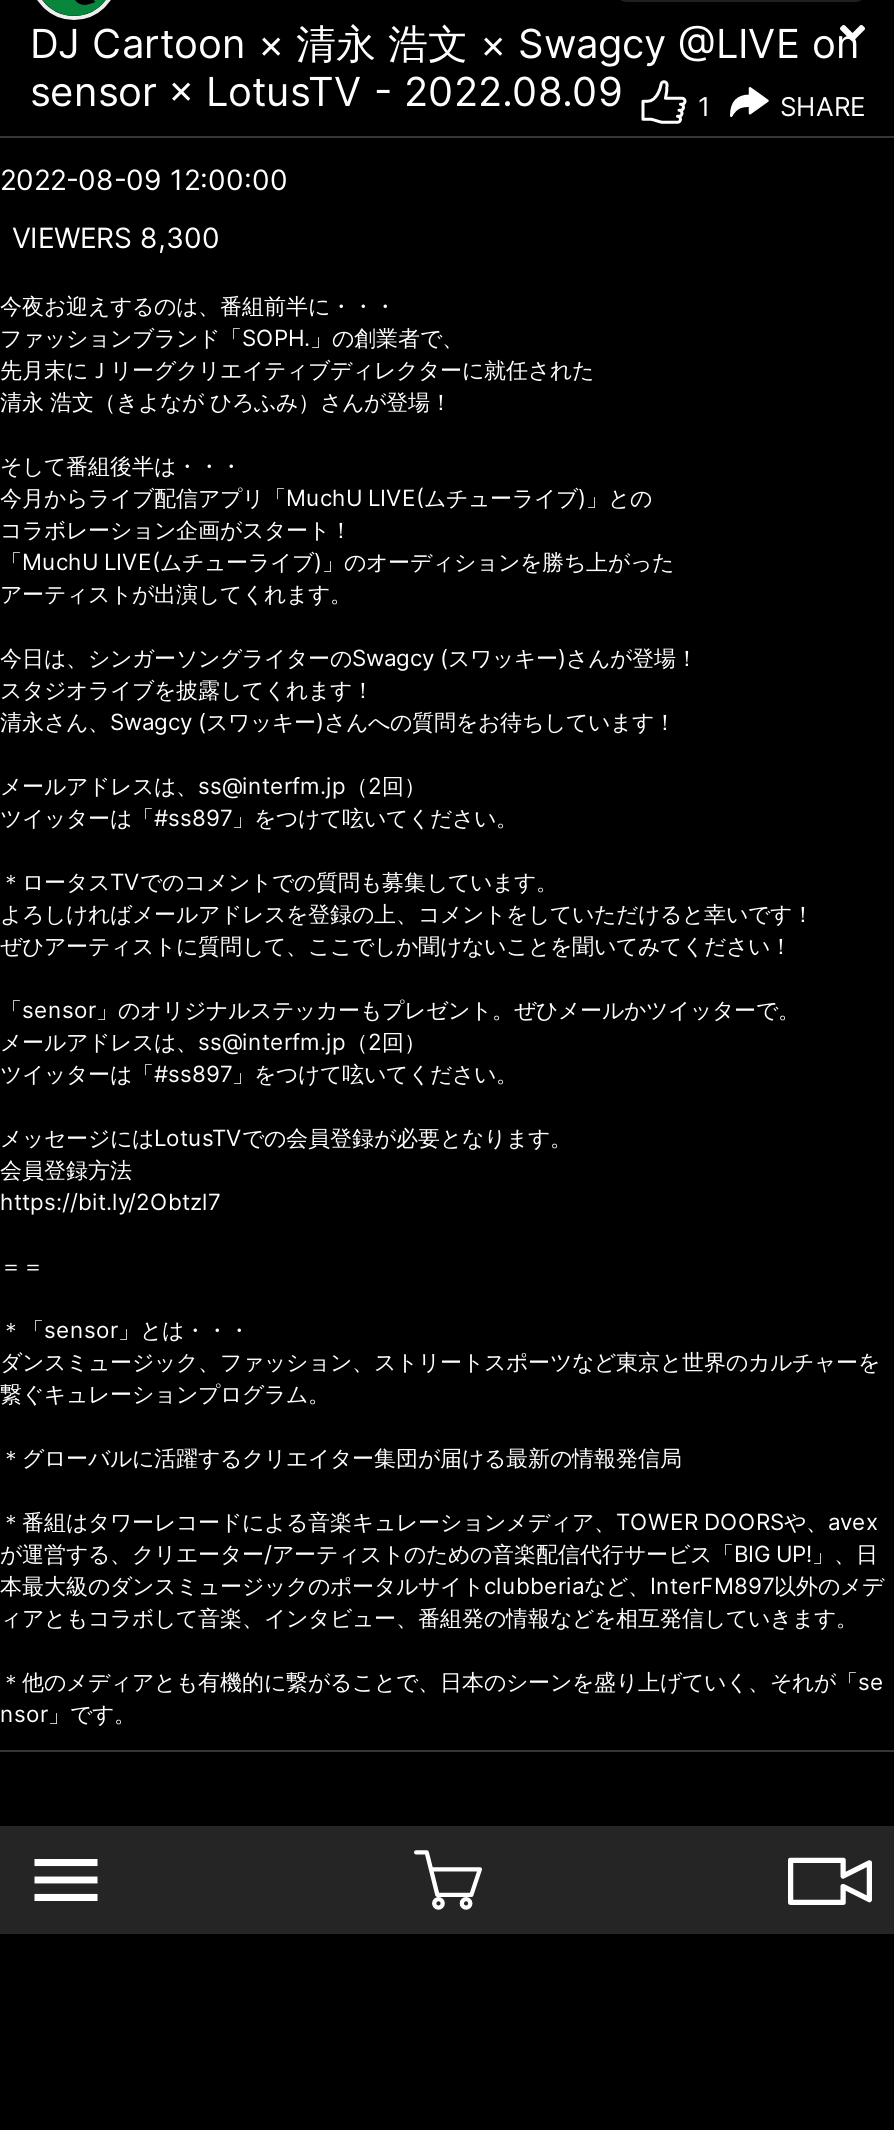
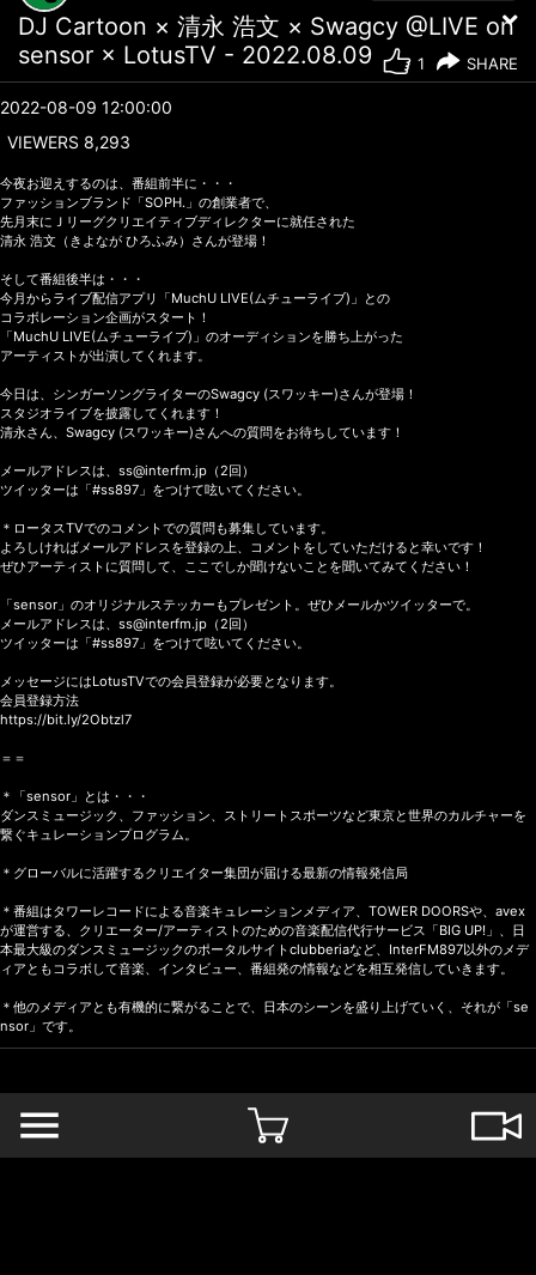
- VIEWERS 8,300
+ VIEWERS 8,293
